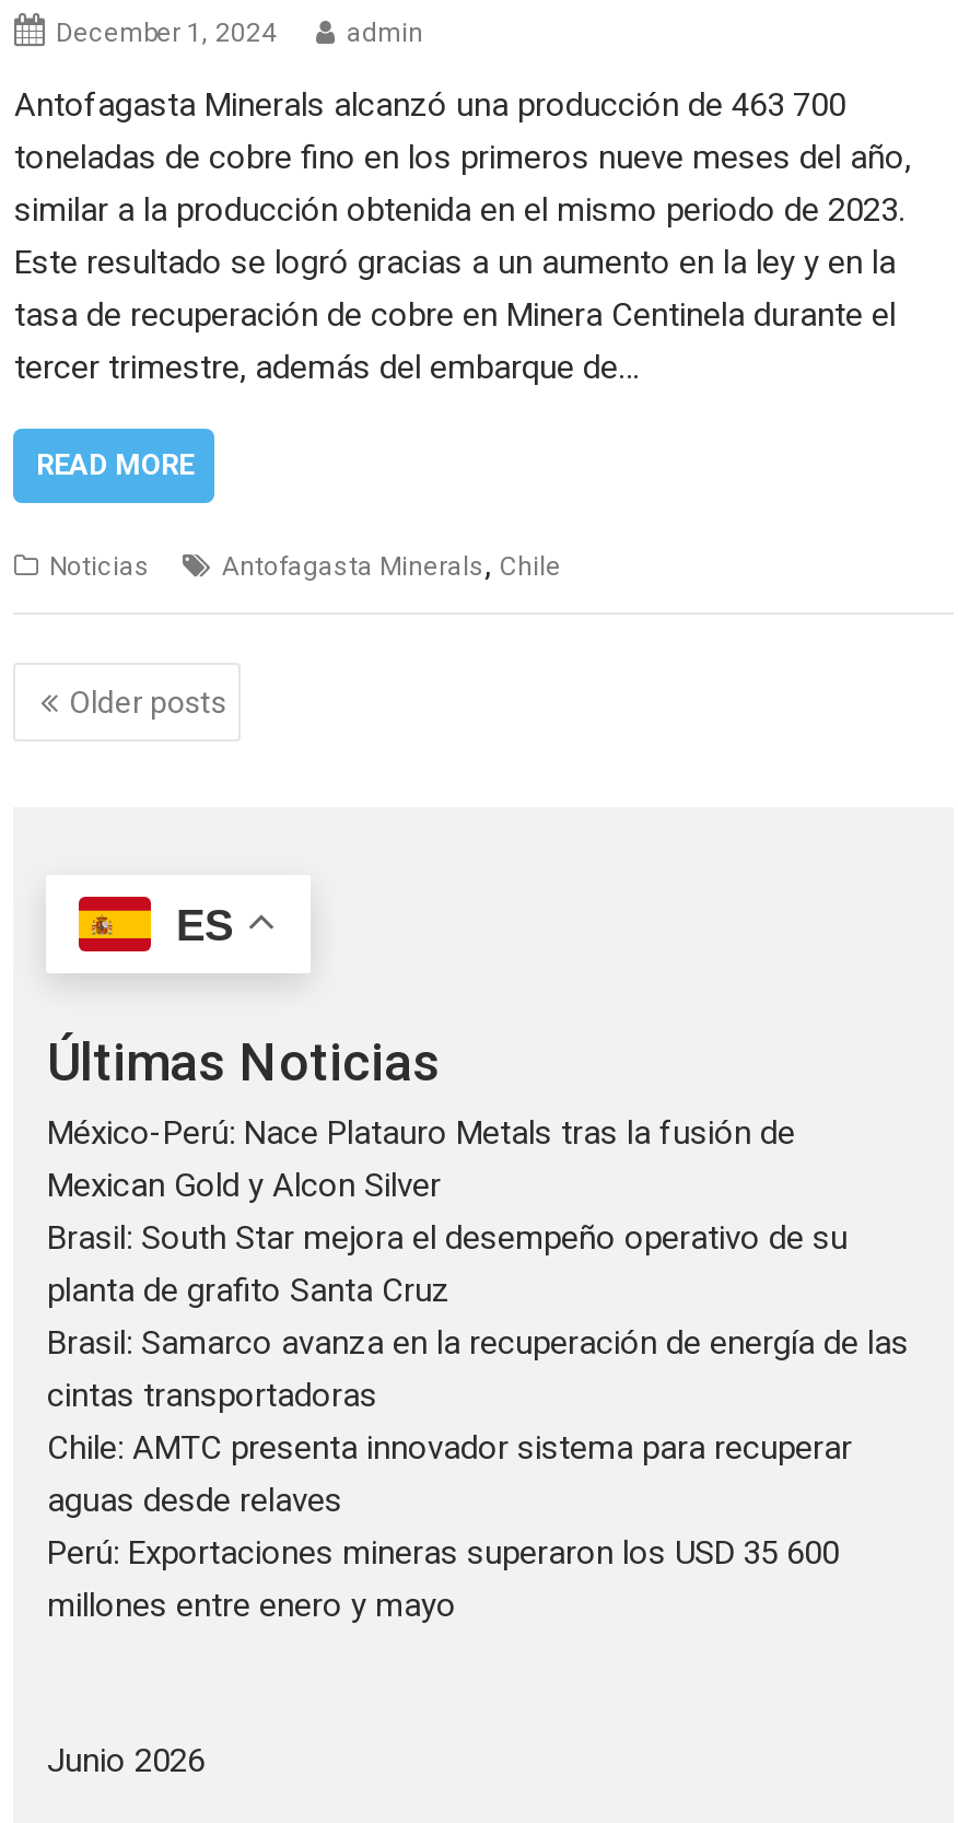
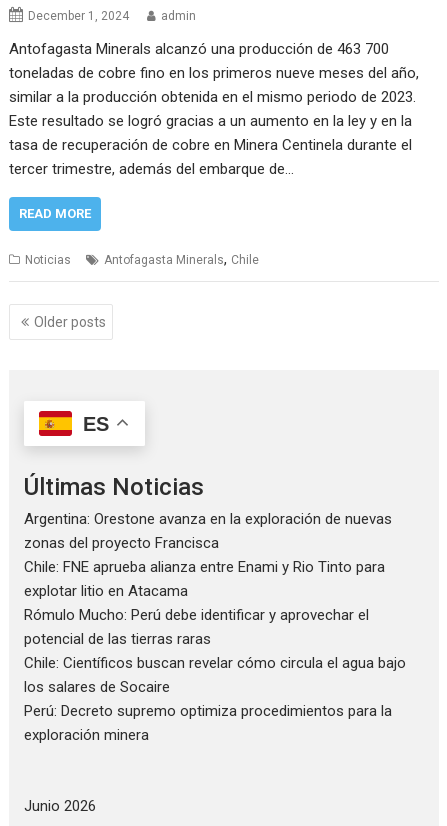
- México-Perú: Nace Platauro Metals tras la fusión de
- Mexican Gold y Alcon Silver
- Brasil: South Star mejora el desempeño operativo de su
- planta de grafito Santa Cruz
- Brasil: Samarco avanza en la recuperación de energía de las
- cintas transportadoras
- Chile: AMTC presenta innovador sistema para recuperar
- aguas desde relaves
- Perú: Exportaciones mineras superaron los USD 35 600
- millones entre enero y mayo
+ Argentina: Orestone avanza en la exploración de nuevas
+ zonas del proyecto Francisca
+ Chile: FNE aprueba alianza entre Enami y Rio Tinto para
+ explotar litio en Atacama
+ Rómulo Mucho: Perú debe identificar y aprovechar el
+ potencial de las tierras raras
+ Chile: Científicos buscan revelar cómo circula el agua bajo
+ los salares de Socaire
+ Perú: Decreto supremo optimiza procedimientos para la
+ exploración minera
